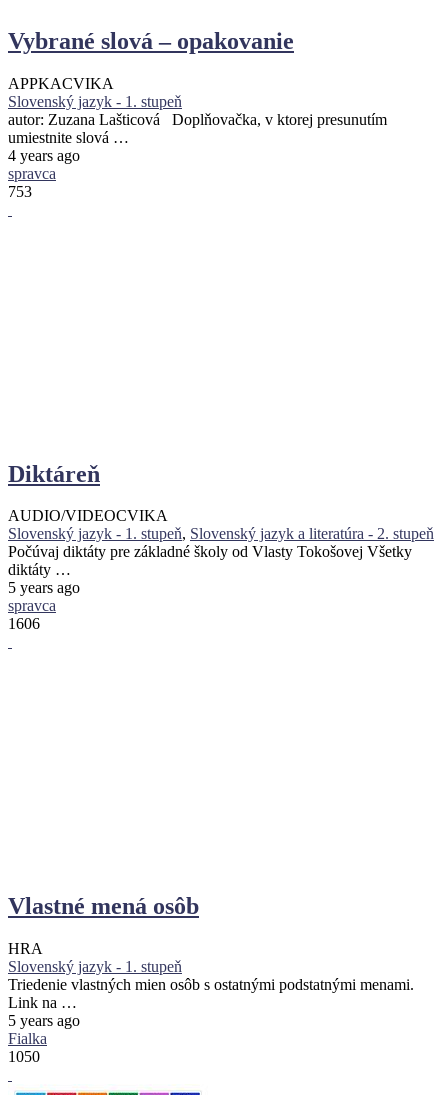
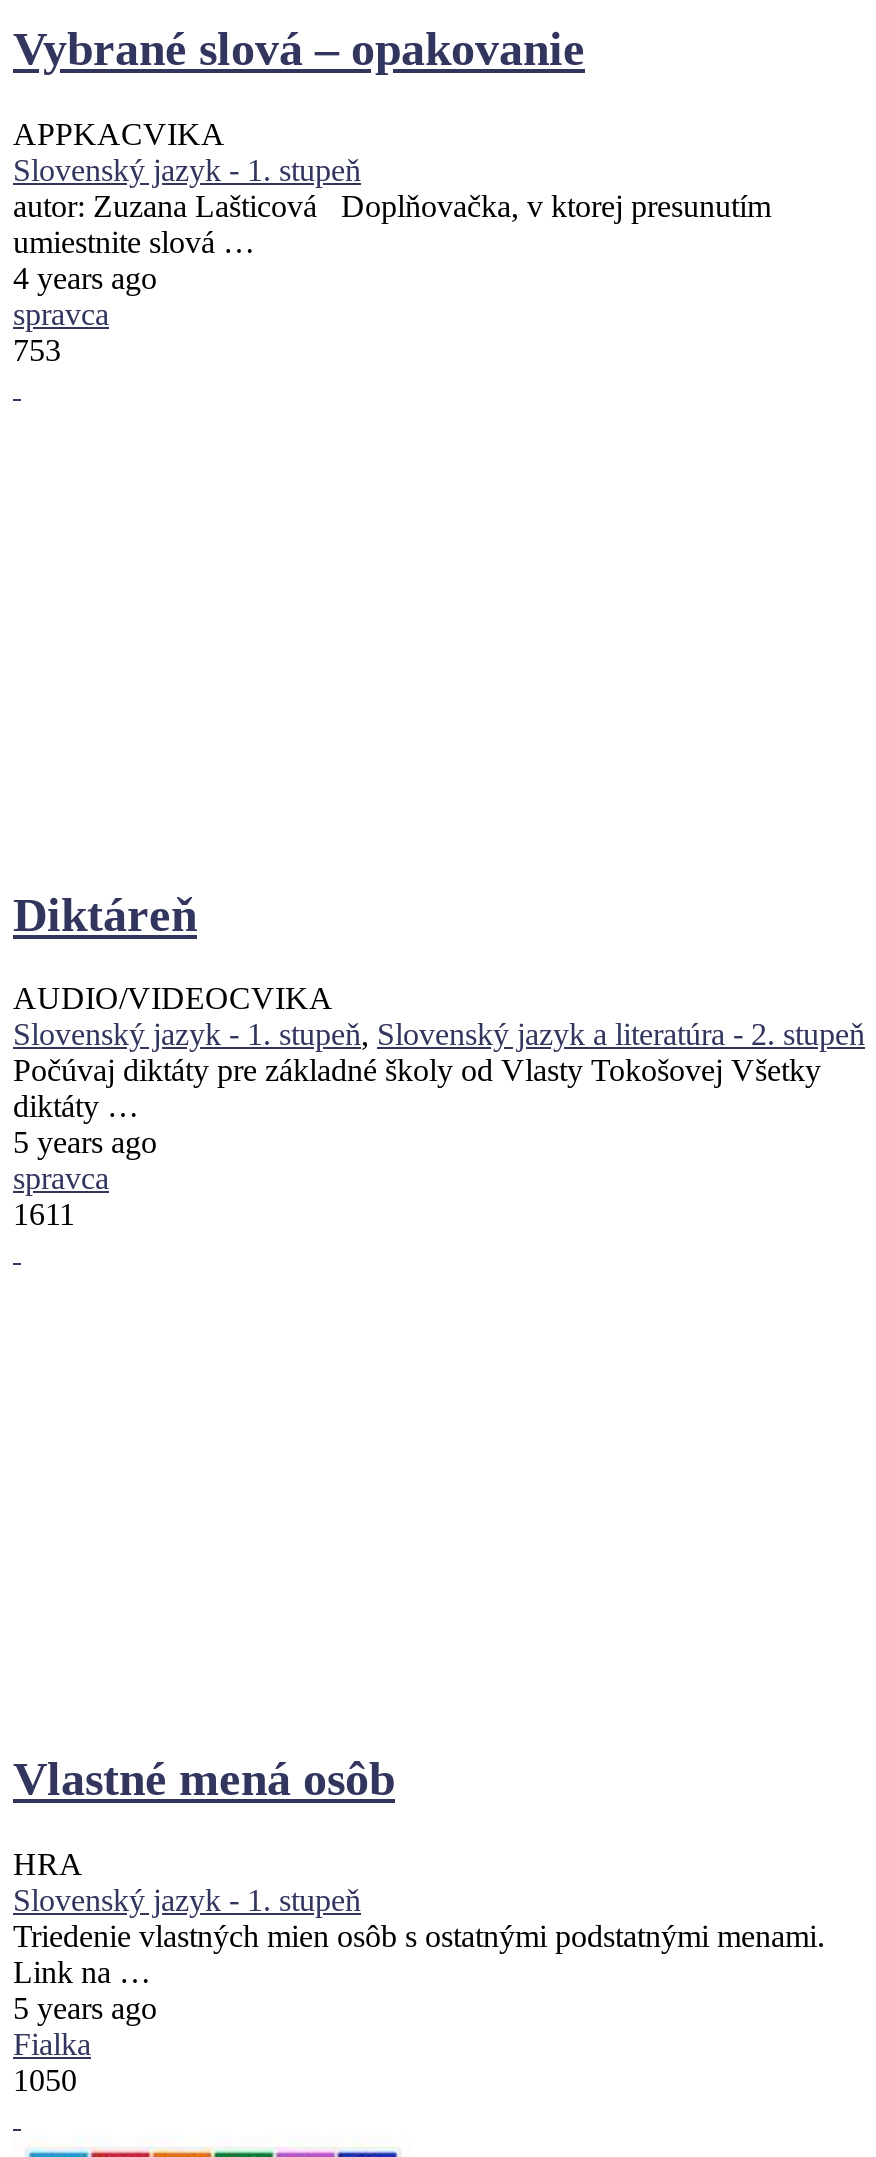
- 1606
+ 1611
